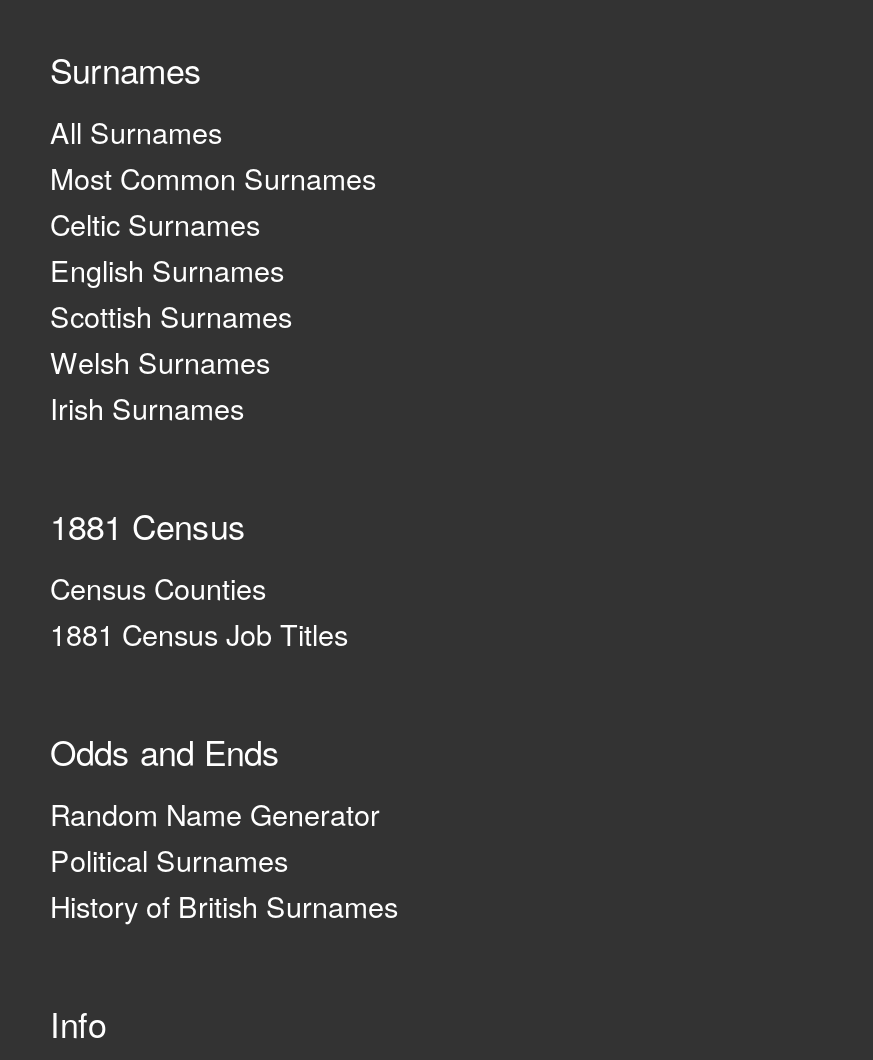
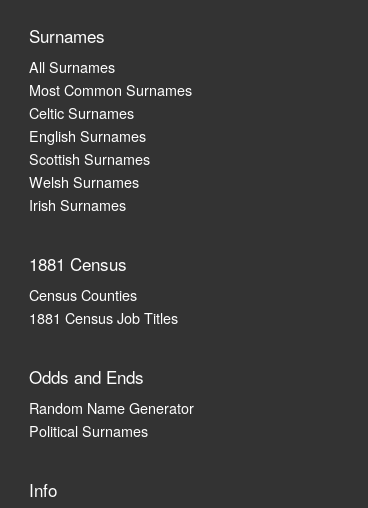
- History of British Surnames
